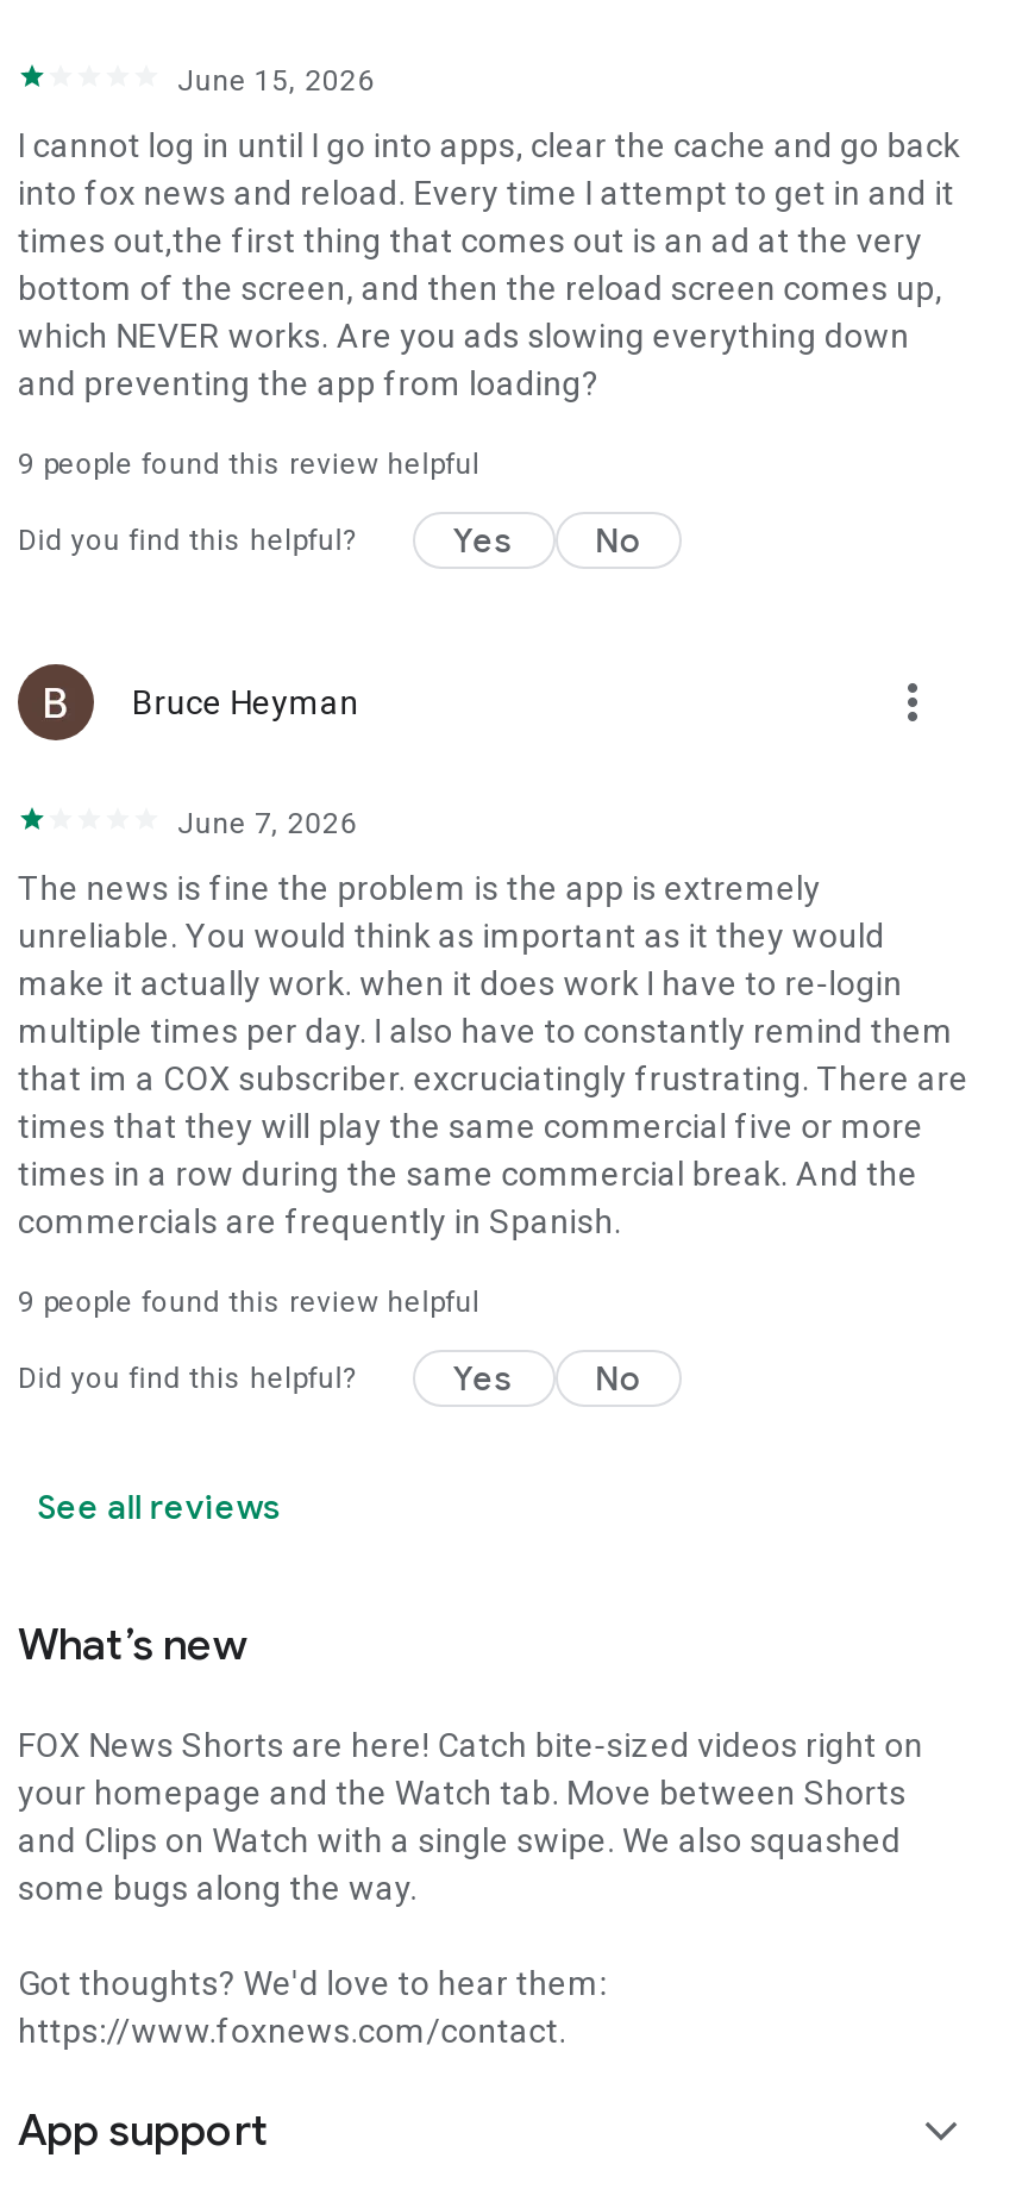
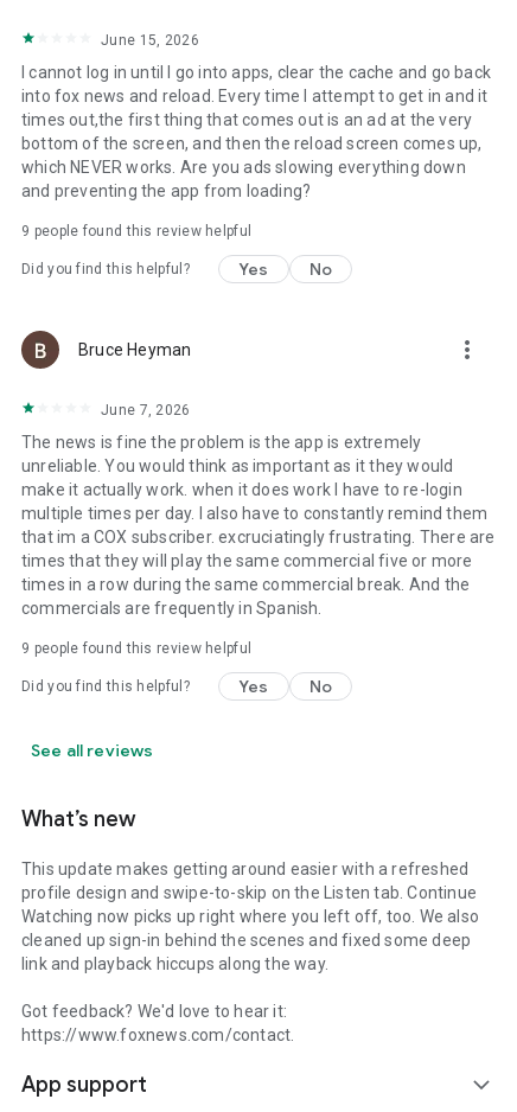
- FOX News Shorts are here! Catch bite-sized videos right on
- your homepage and the Watch tab. Move between Shorts
- and Clips on Watch with a single swipe. We also squashed
- some bugs along the way.
+ This update makes getting around easier with a refreshed
+ profile design and swipe-to-skip on the Listen tab. Continue
+ Watching now picks up right where you left off, too. We also
+ cleaned up sign-in behind the scenes and fixed some deep
+ link and playback hiccups along the way.

- Got thoughts? We'd love to hear them:
+ Got feedback? We'd love to hear it:
